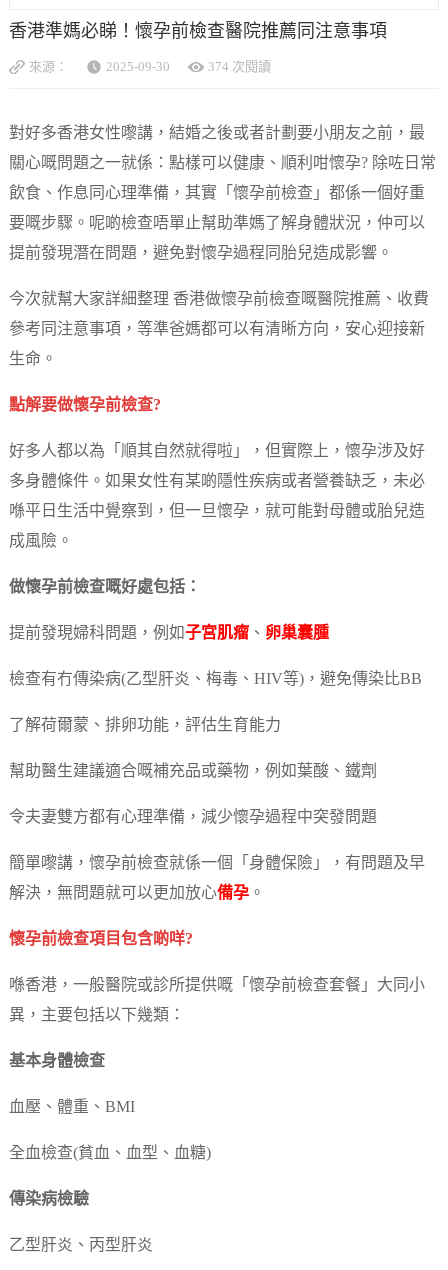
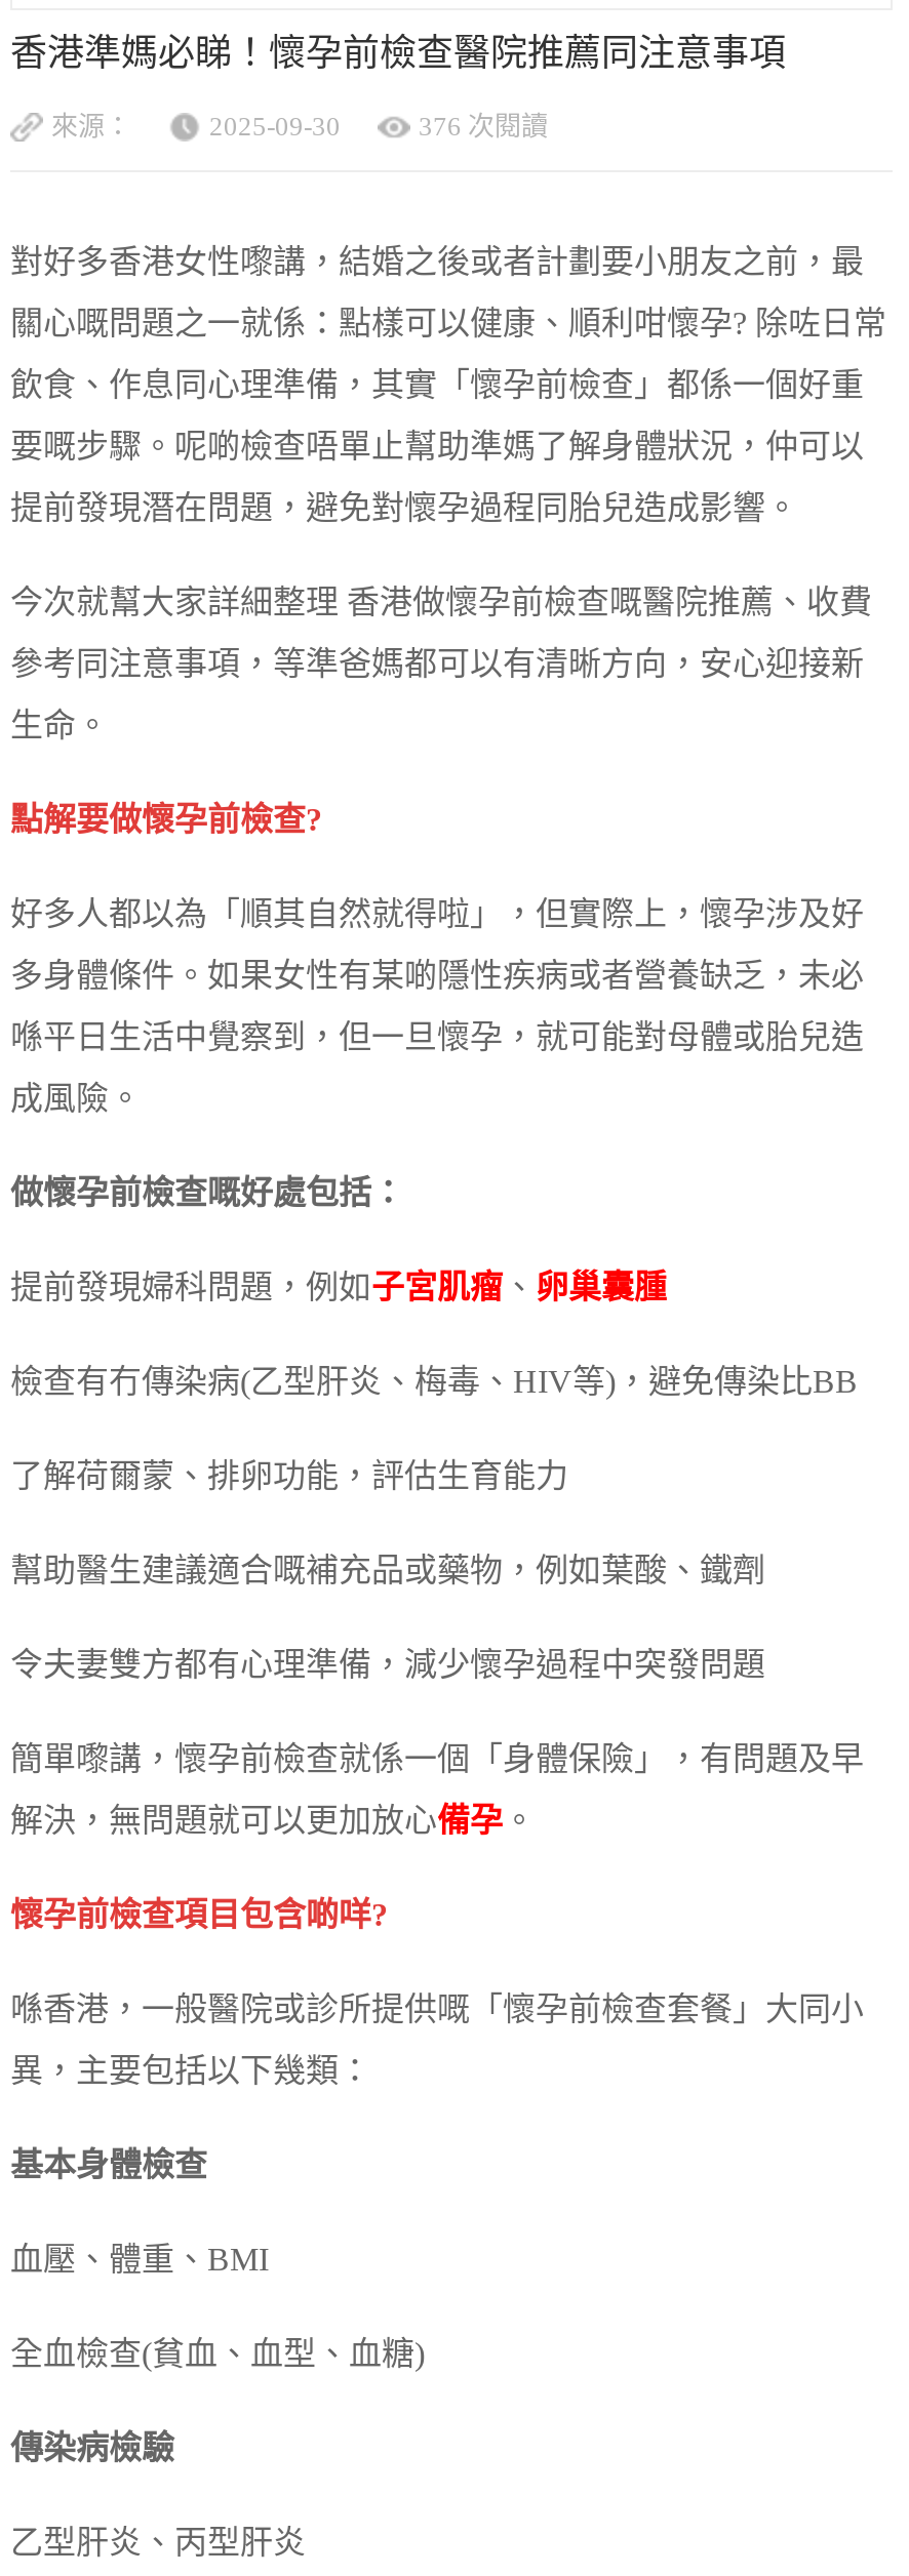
- 374 次閱讀
+ 376 次閱讀
